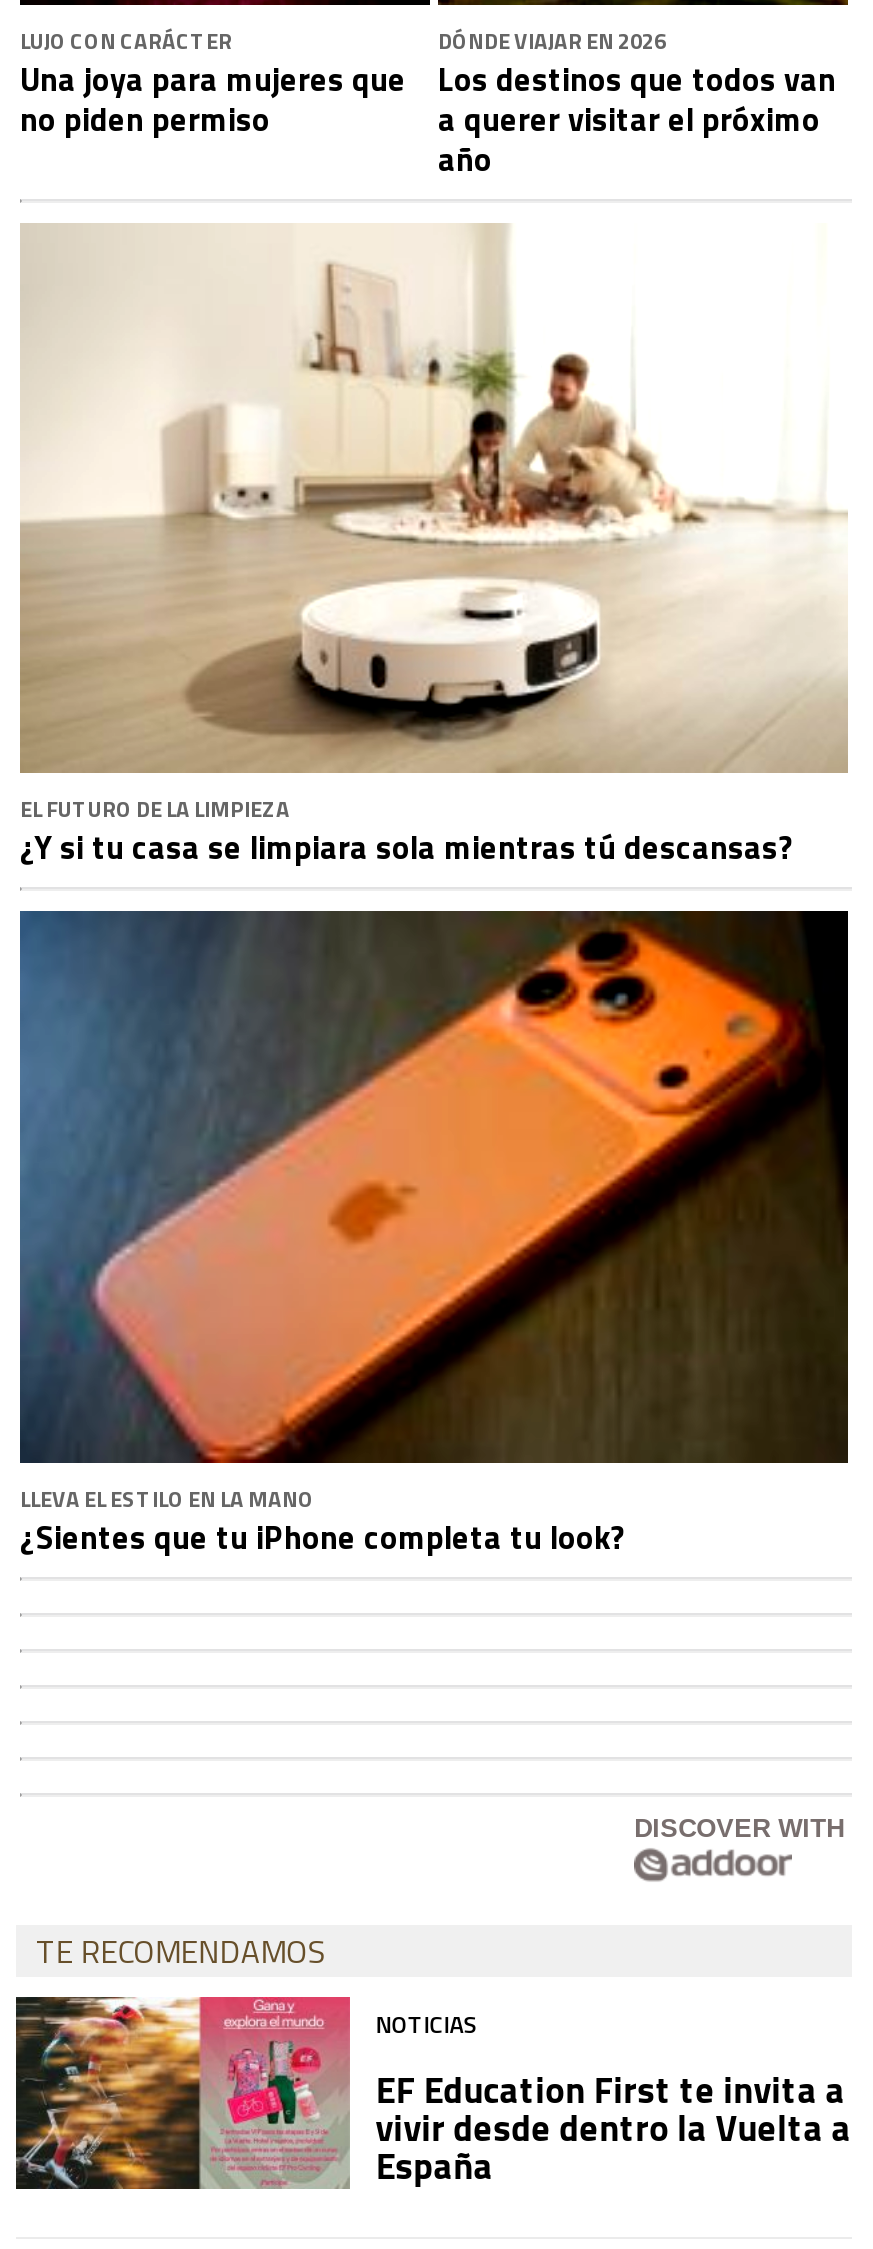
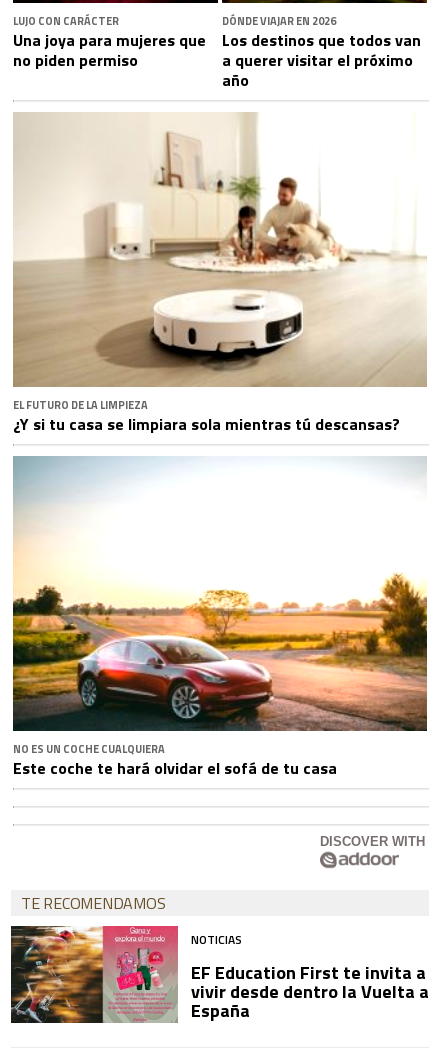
- [image]
- LLEVA EL ESTILO EN LA MANO
- ¿Sientes que tu iPhone completa tu look?
+ [image]
+ NO ES UN COCHE CUALQUIERA
+ Este coche te hará olvidar el sofá de tu casa
